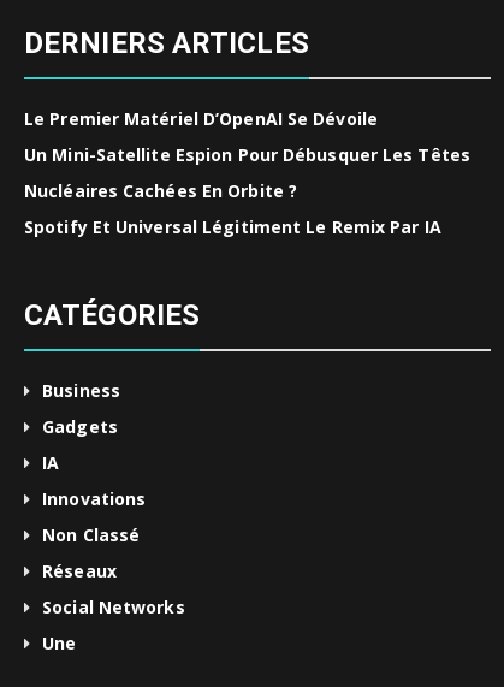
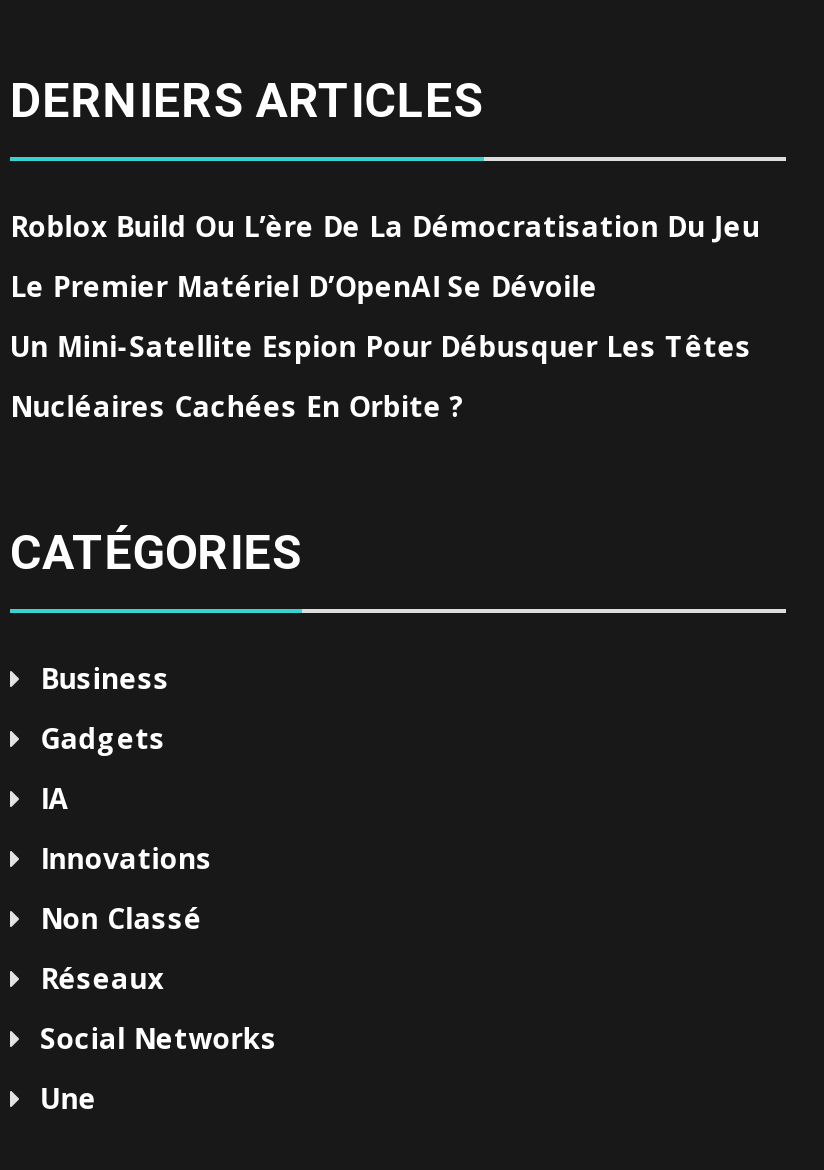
+ Roblox Build Ou L’ère De La Démocratisation Du Jeu

moved down: Le Premier Matériel D’OpenAI Se Dévoile | Un Mini-Satellite Espion Pour Débusquer Les Têtes | Nucléaires Cachées En Orbite ?

- Spotify Et Universal Légitiment Le Remix Par IA
